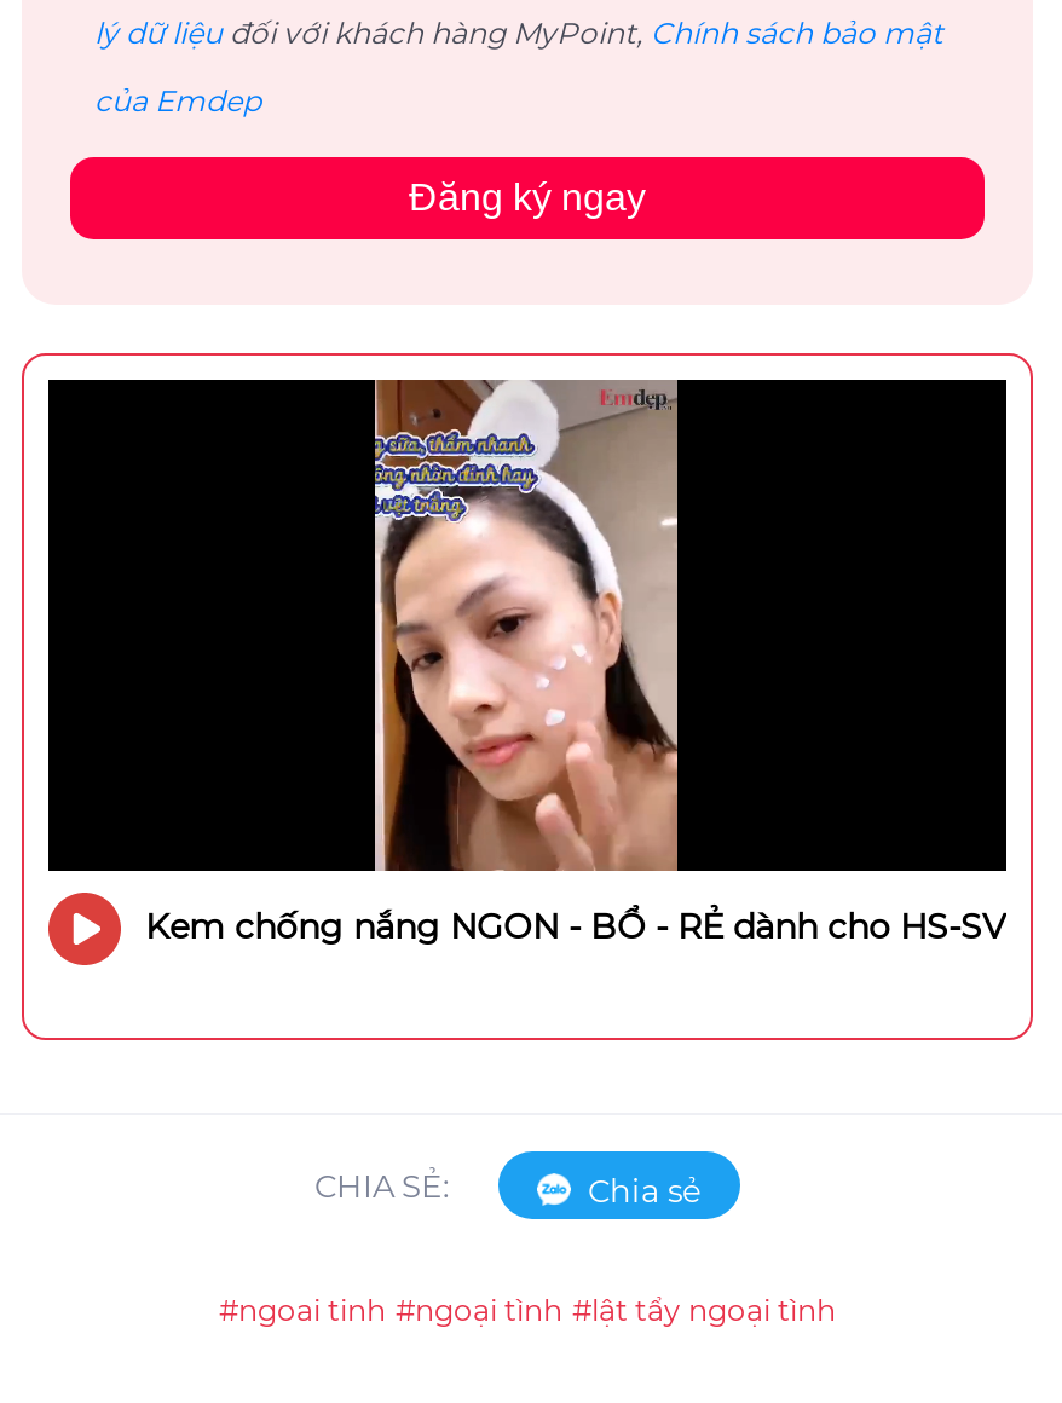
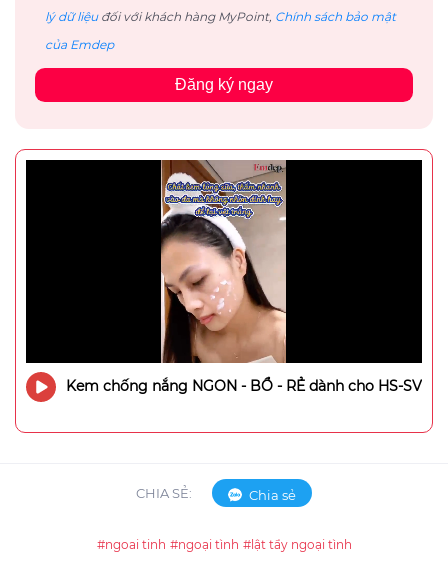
- [image]
+ [image]
